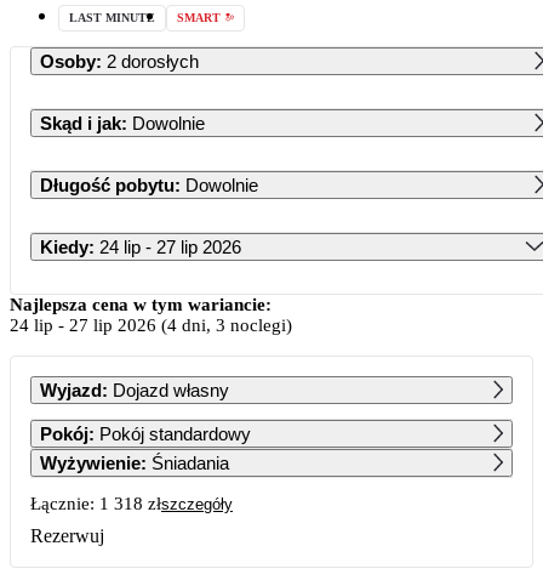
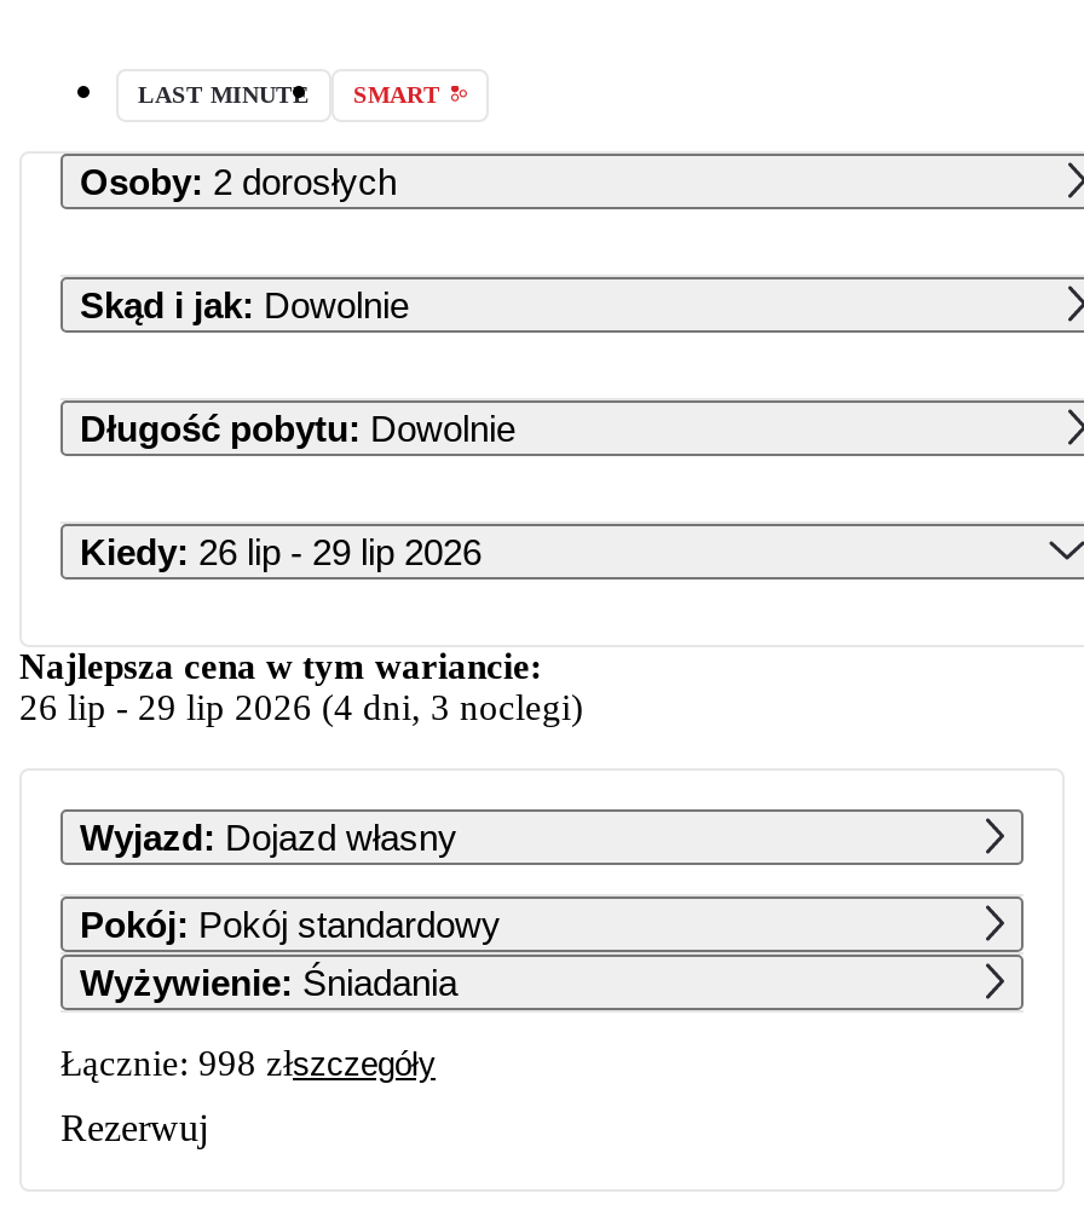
- Kiedy: 24 lip - 27 lip 2026
+ Kiedy: 26 lip - 29 lip 2026

- 24 lip- 27 lip 2026(4 dni, 3 noclegi)
+ 26 lip- 29 lip 2026(4 dni, 3 noclegi)

- Łącznie: 1 318 złszczegóły
+ Łącznie: 998 złszczegóły
